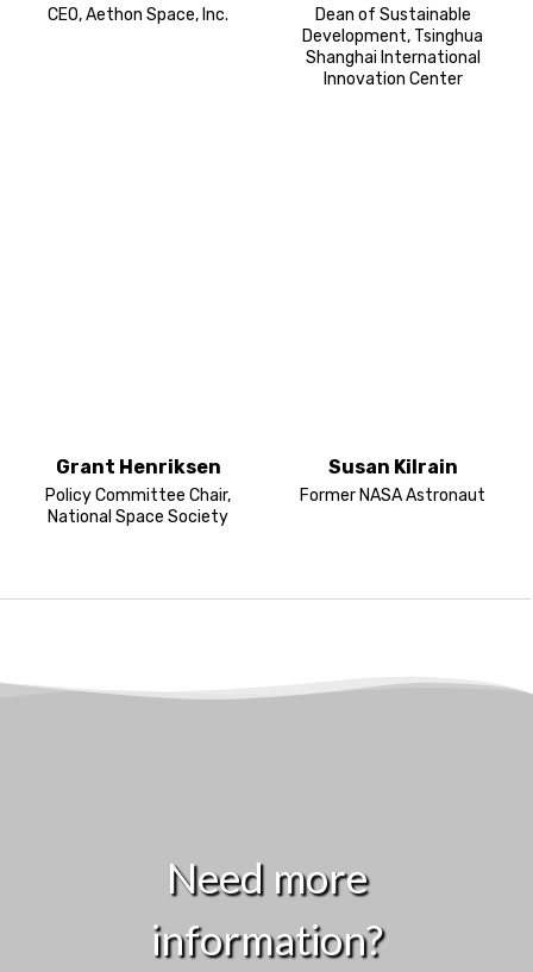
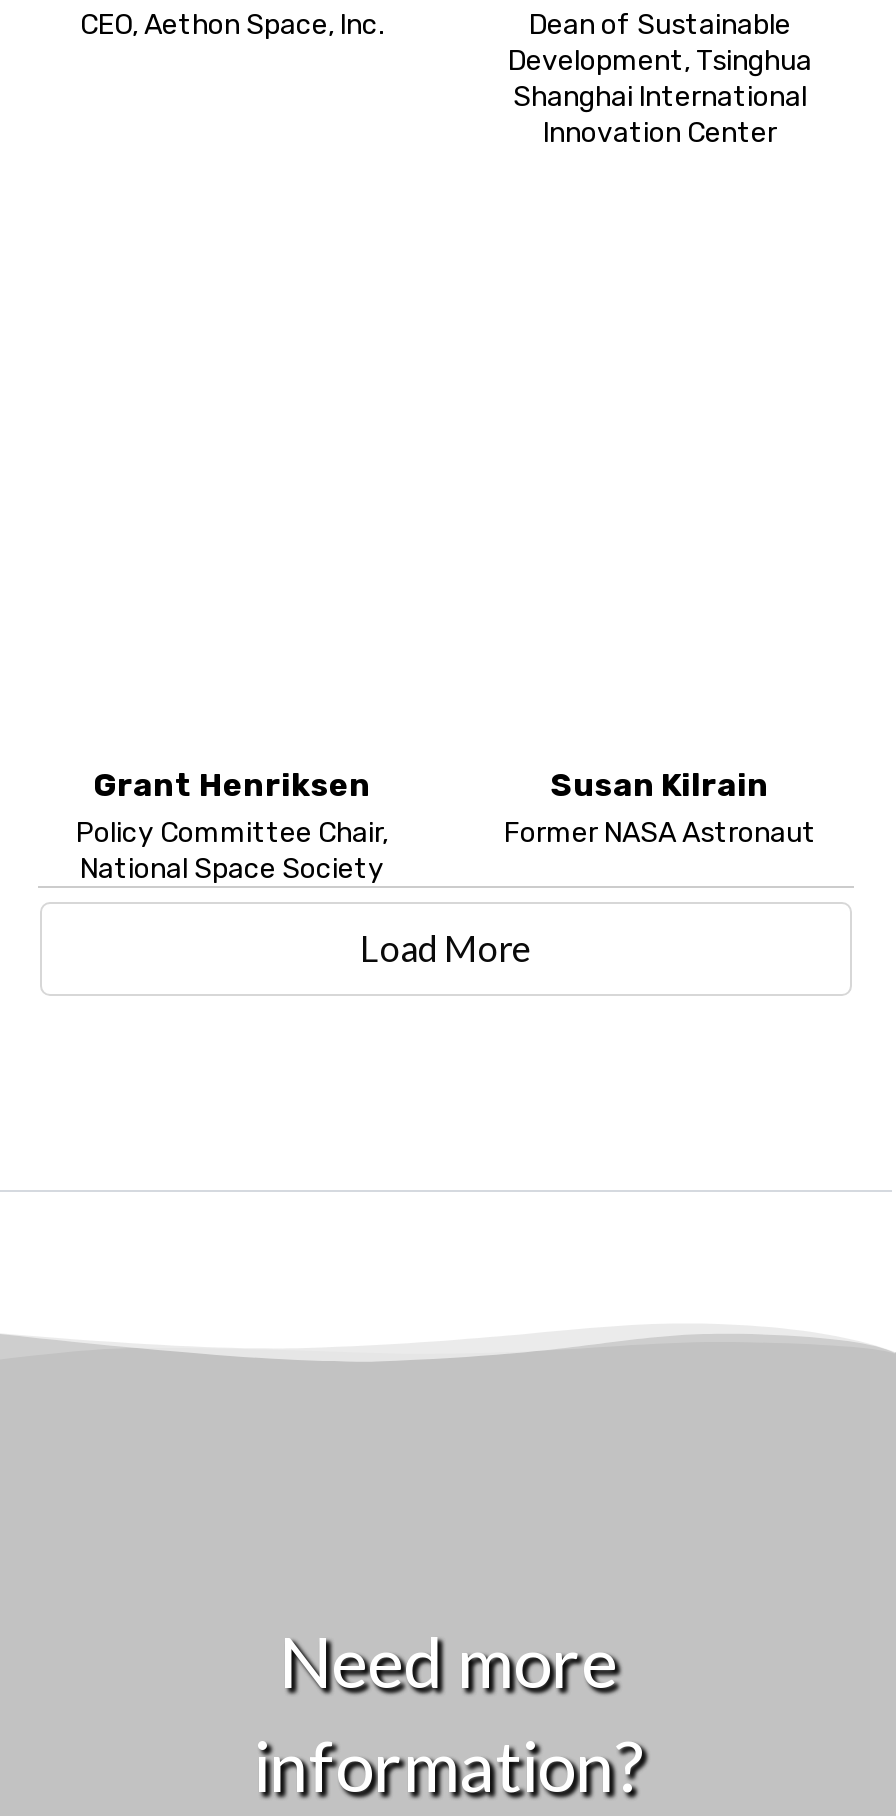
+ Load More
